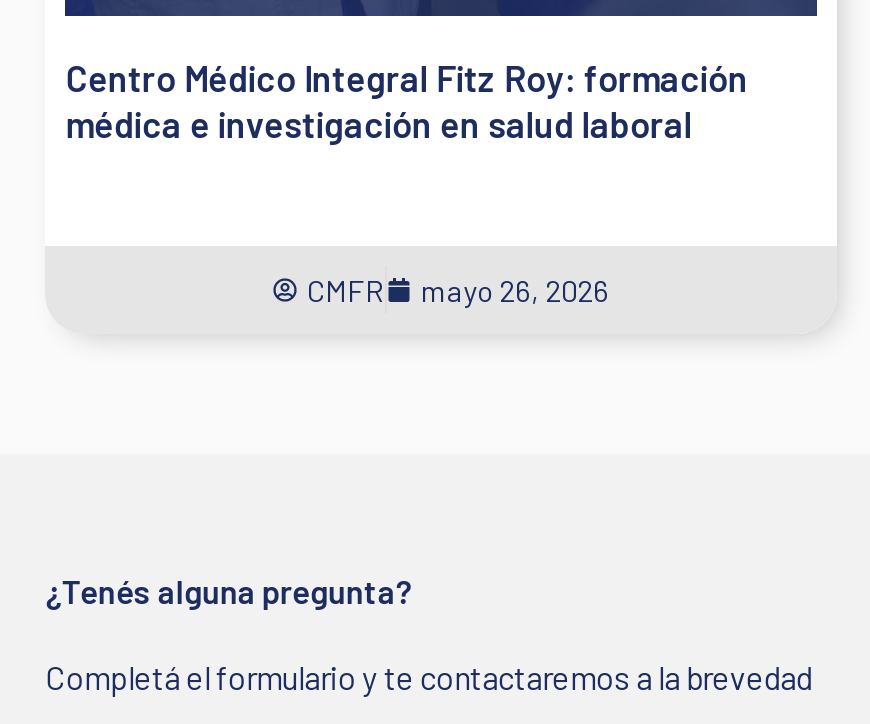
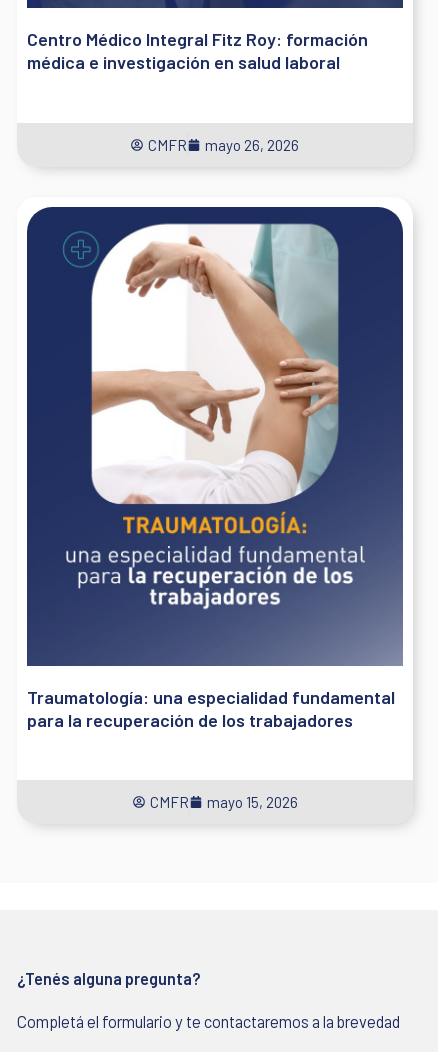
+ [image]
+ Traumatología: una especialidad fundamental
+ para la recuperación de los trabajadores

+ CMFR
+ mayo 15, 2026
